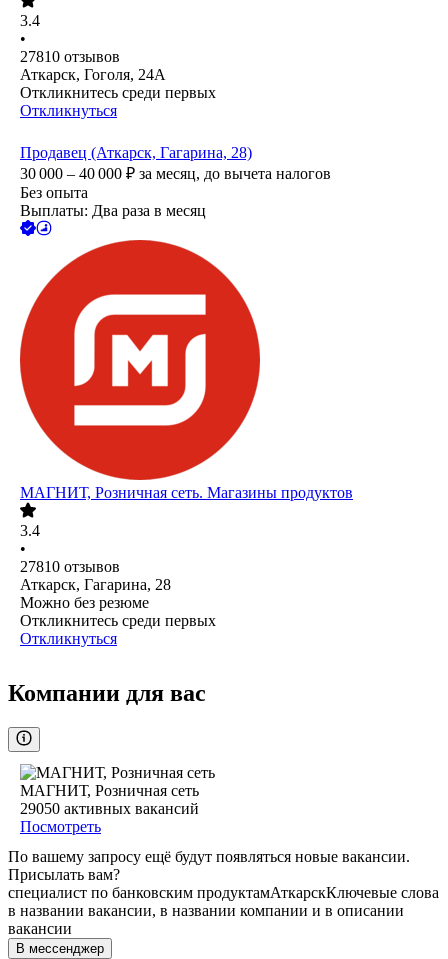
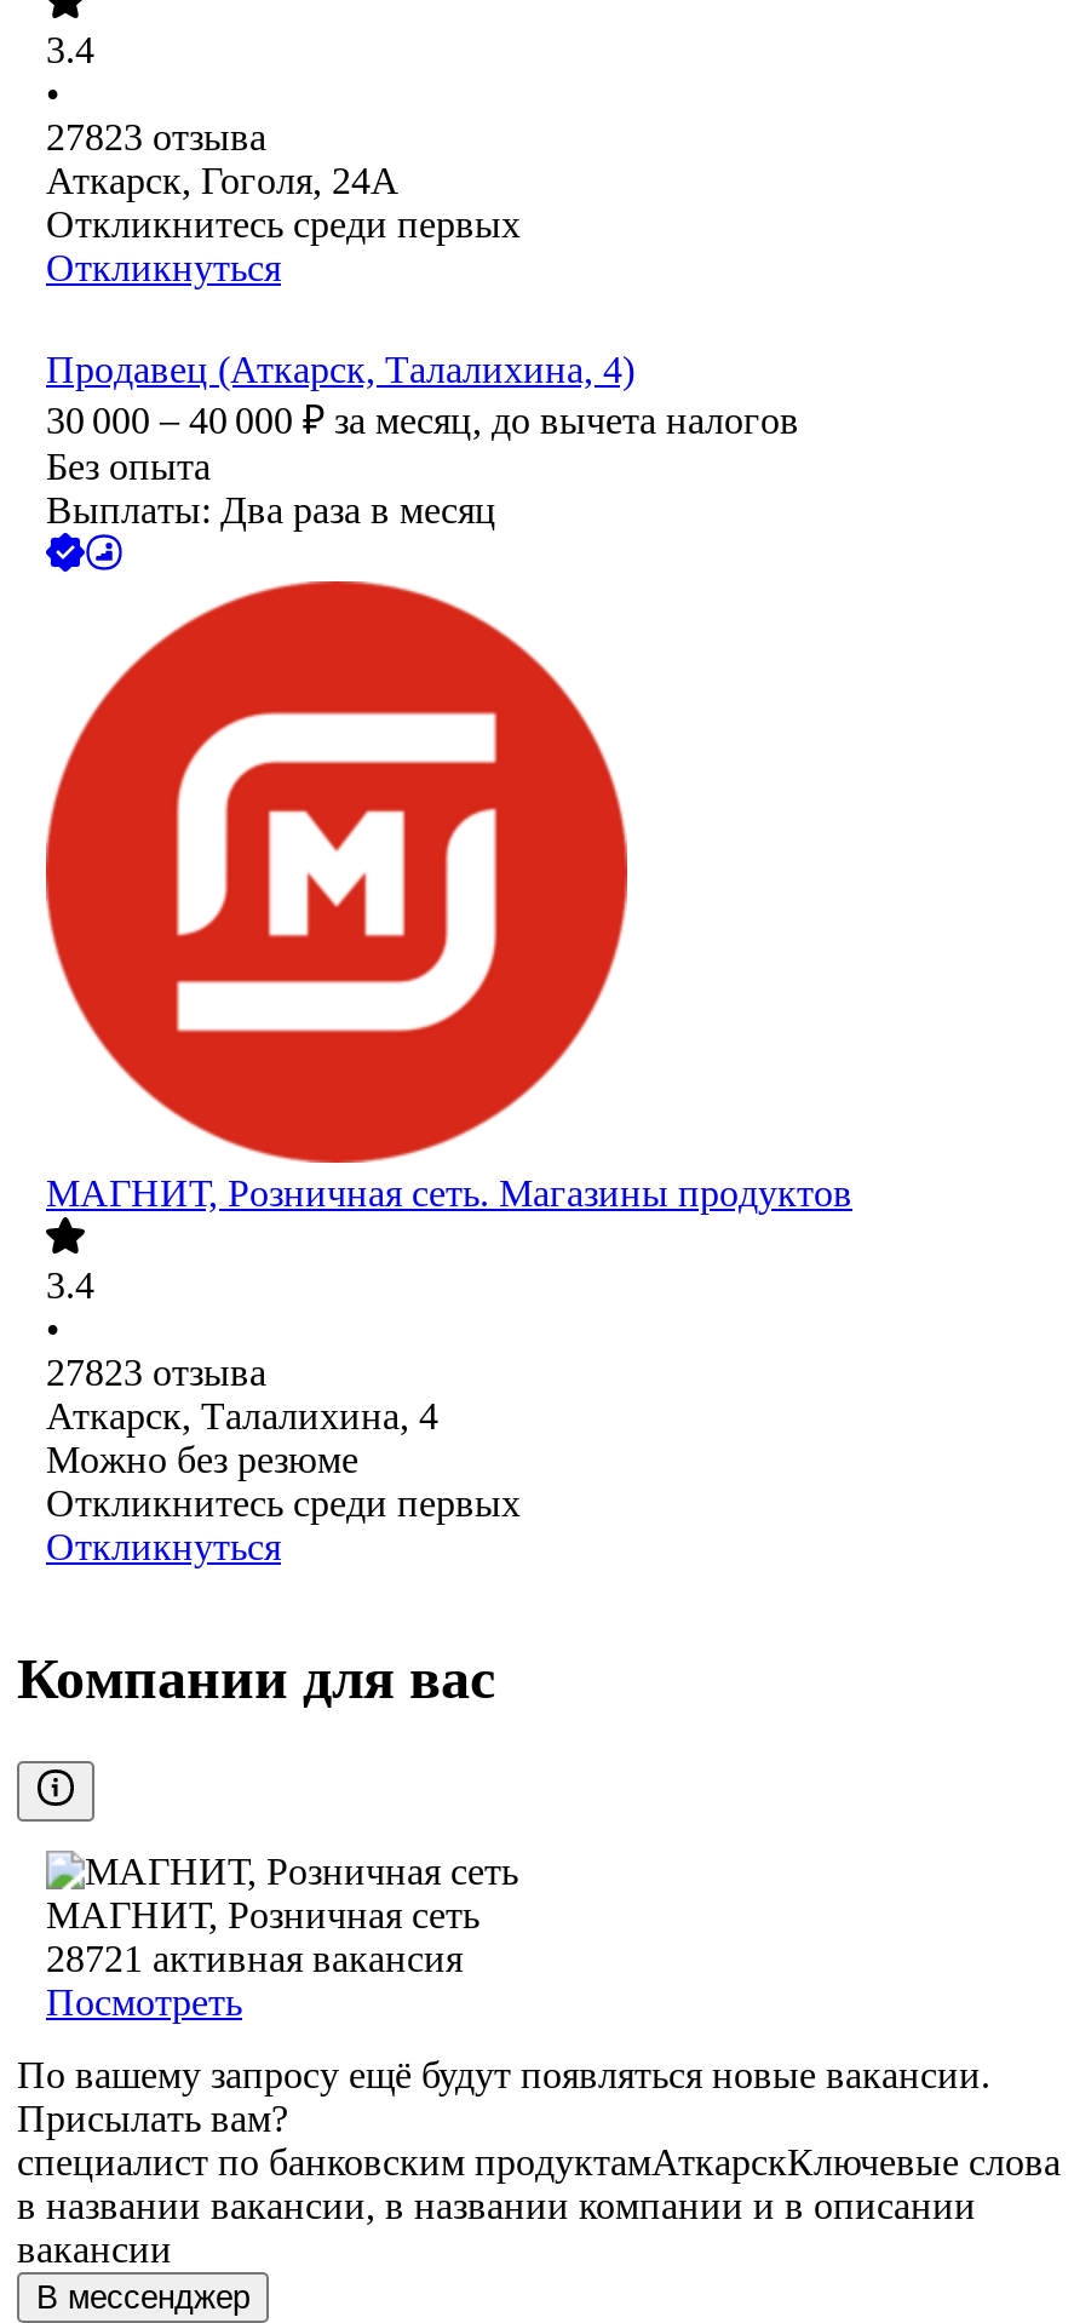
- 27810 отзывов
+ 27823 отзыва

- Продавец (Аткарск, Гагарина, 28)
+ Продавец (Аткарск, Талалихина, 4)

- 27810 отзывов
- Аткарск, Гагарина, 28
+ 27823 отзыва
+ Аткарск, Талалихина, 4

- 29050 активных вакансий
+ 28721 активная вакансия
